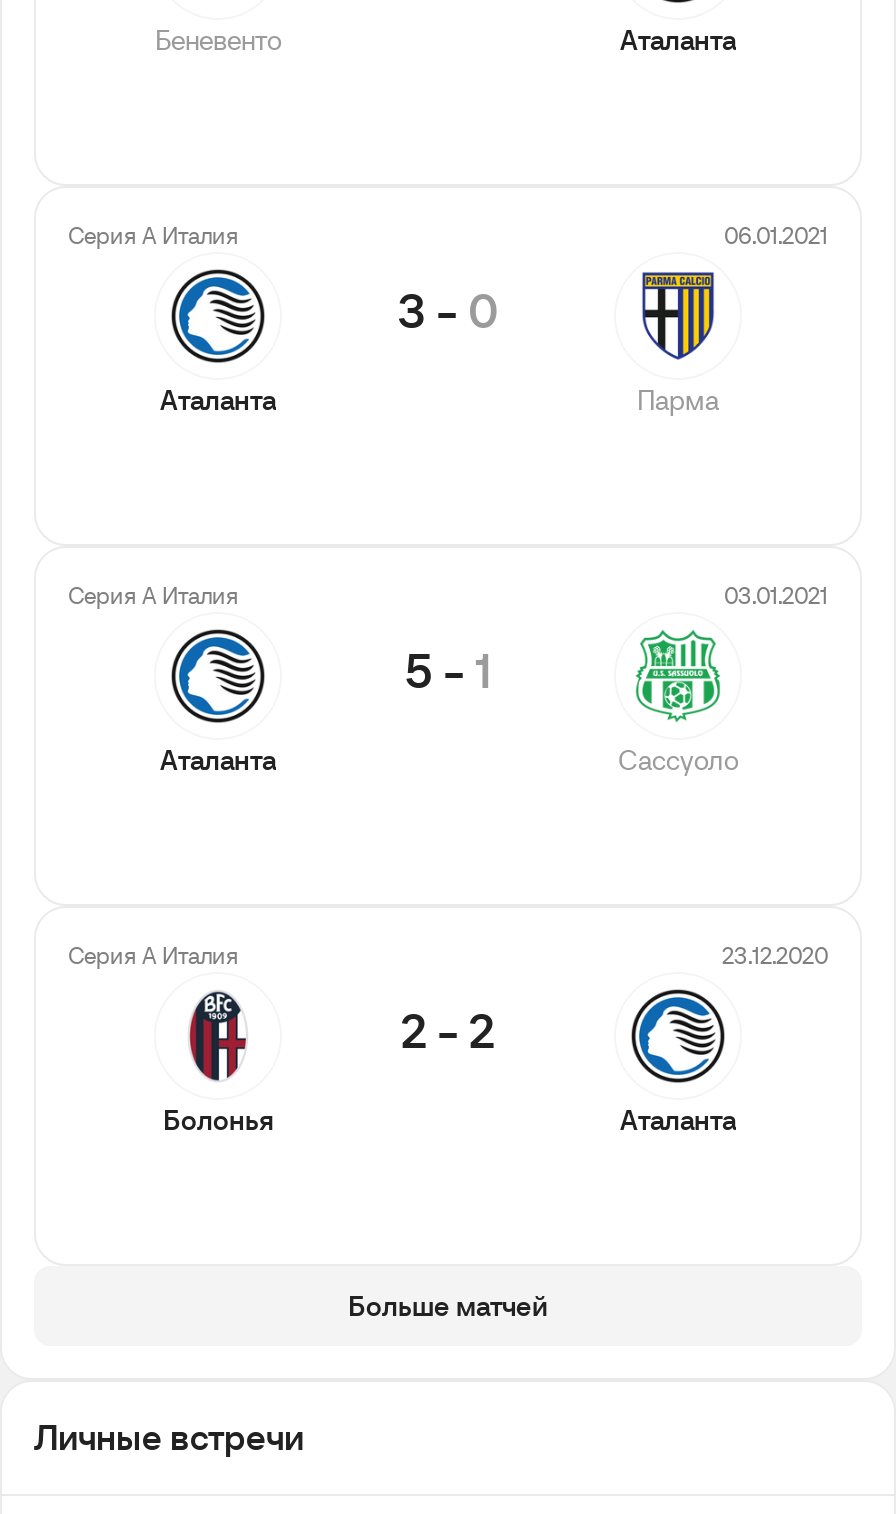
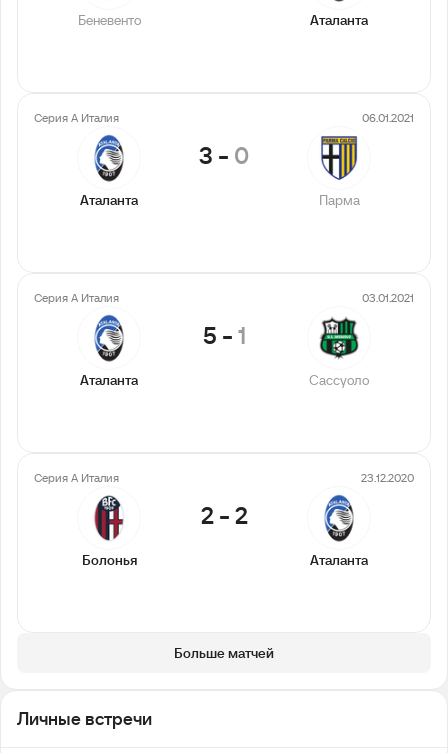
- [image]
+ [image]

- [image]
+ [image]

- [image]
+ [image]

- [image]
+ [image]
